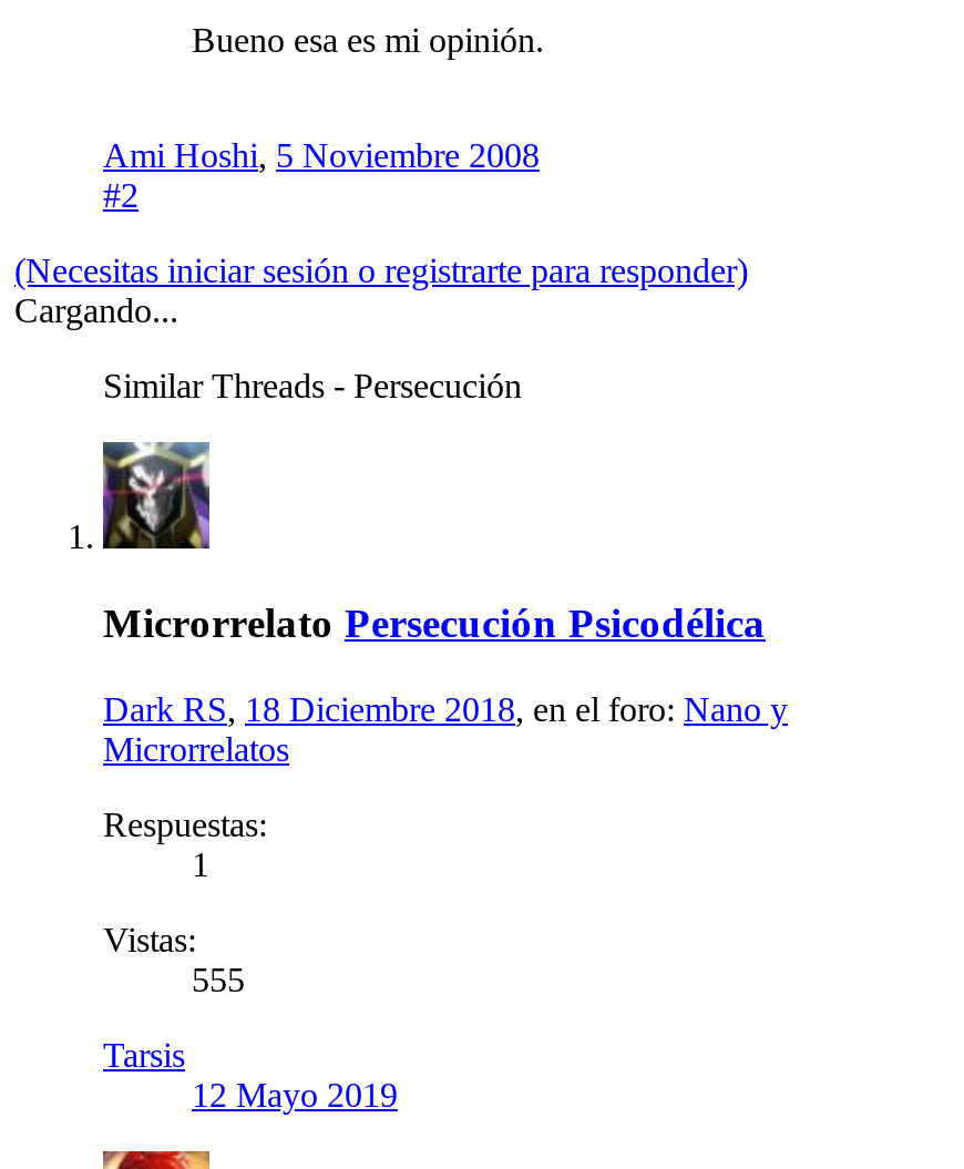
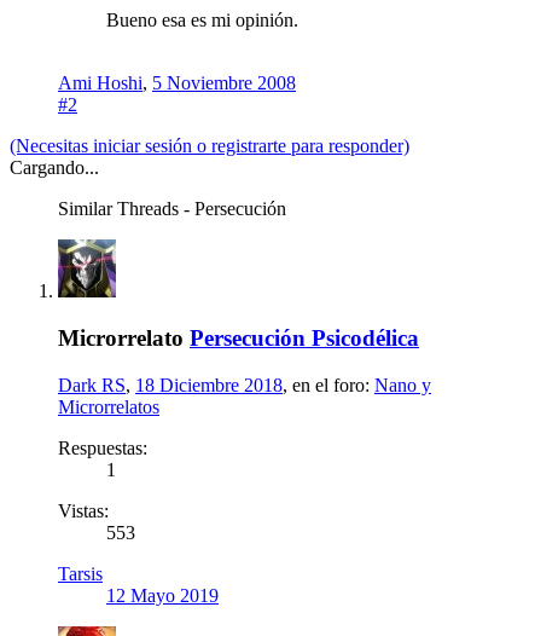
- 555
+ 553
